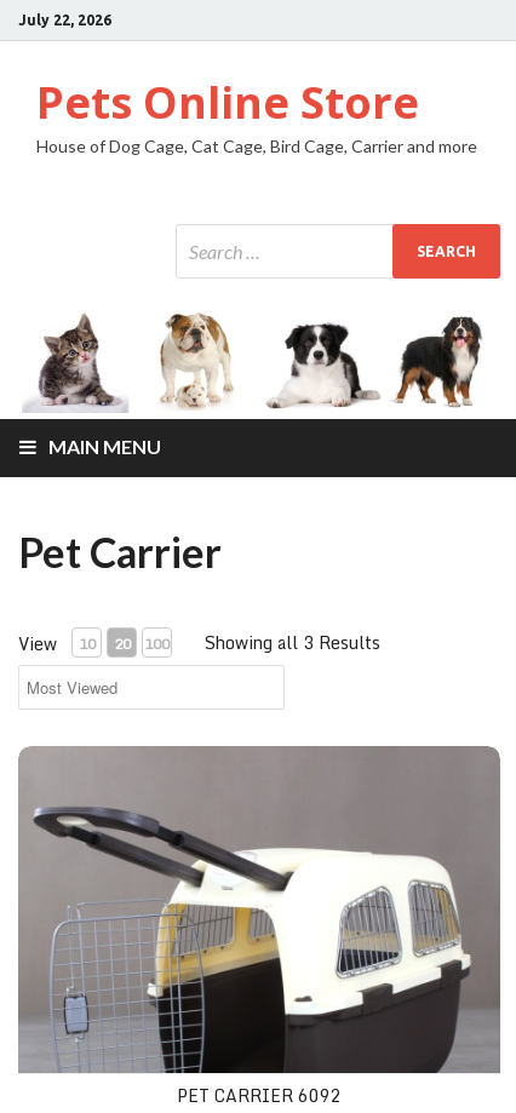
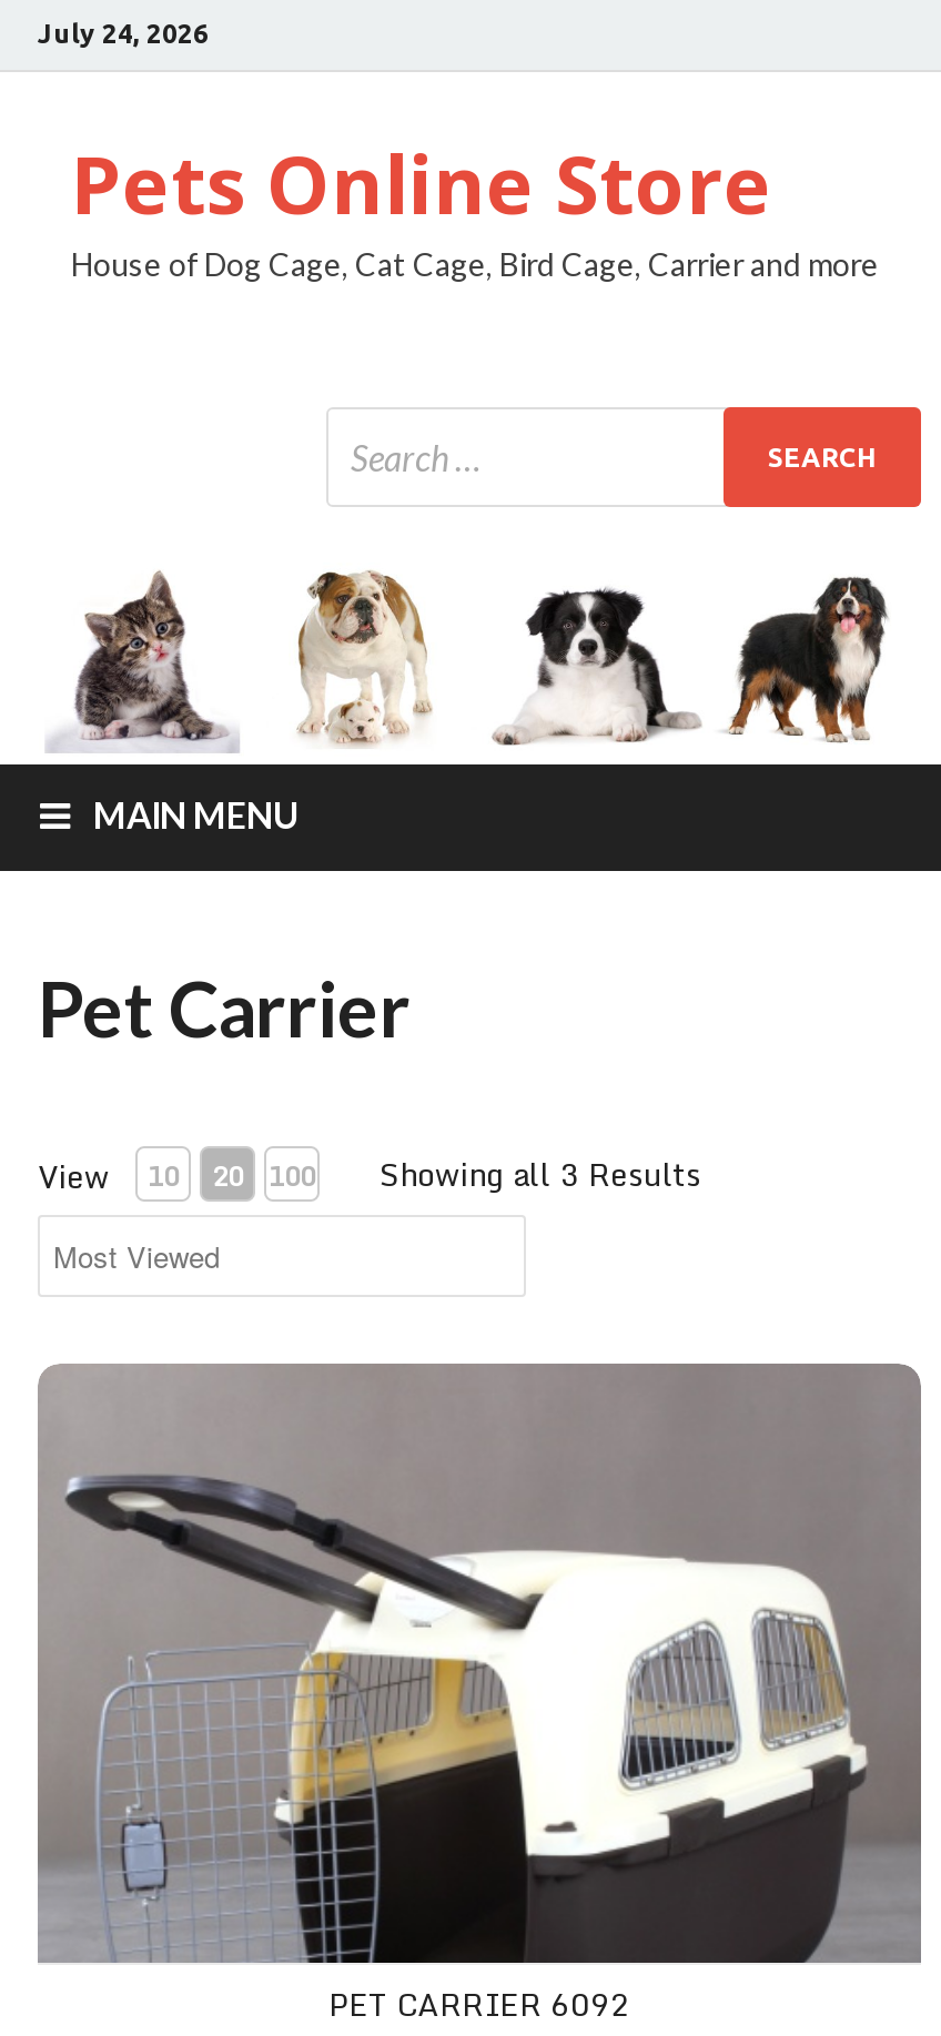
- July 22, 2026
+ July 24, 2026
